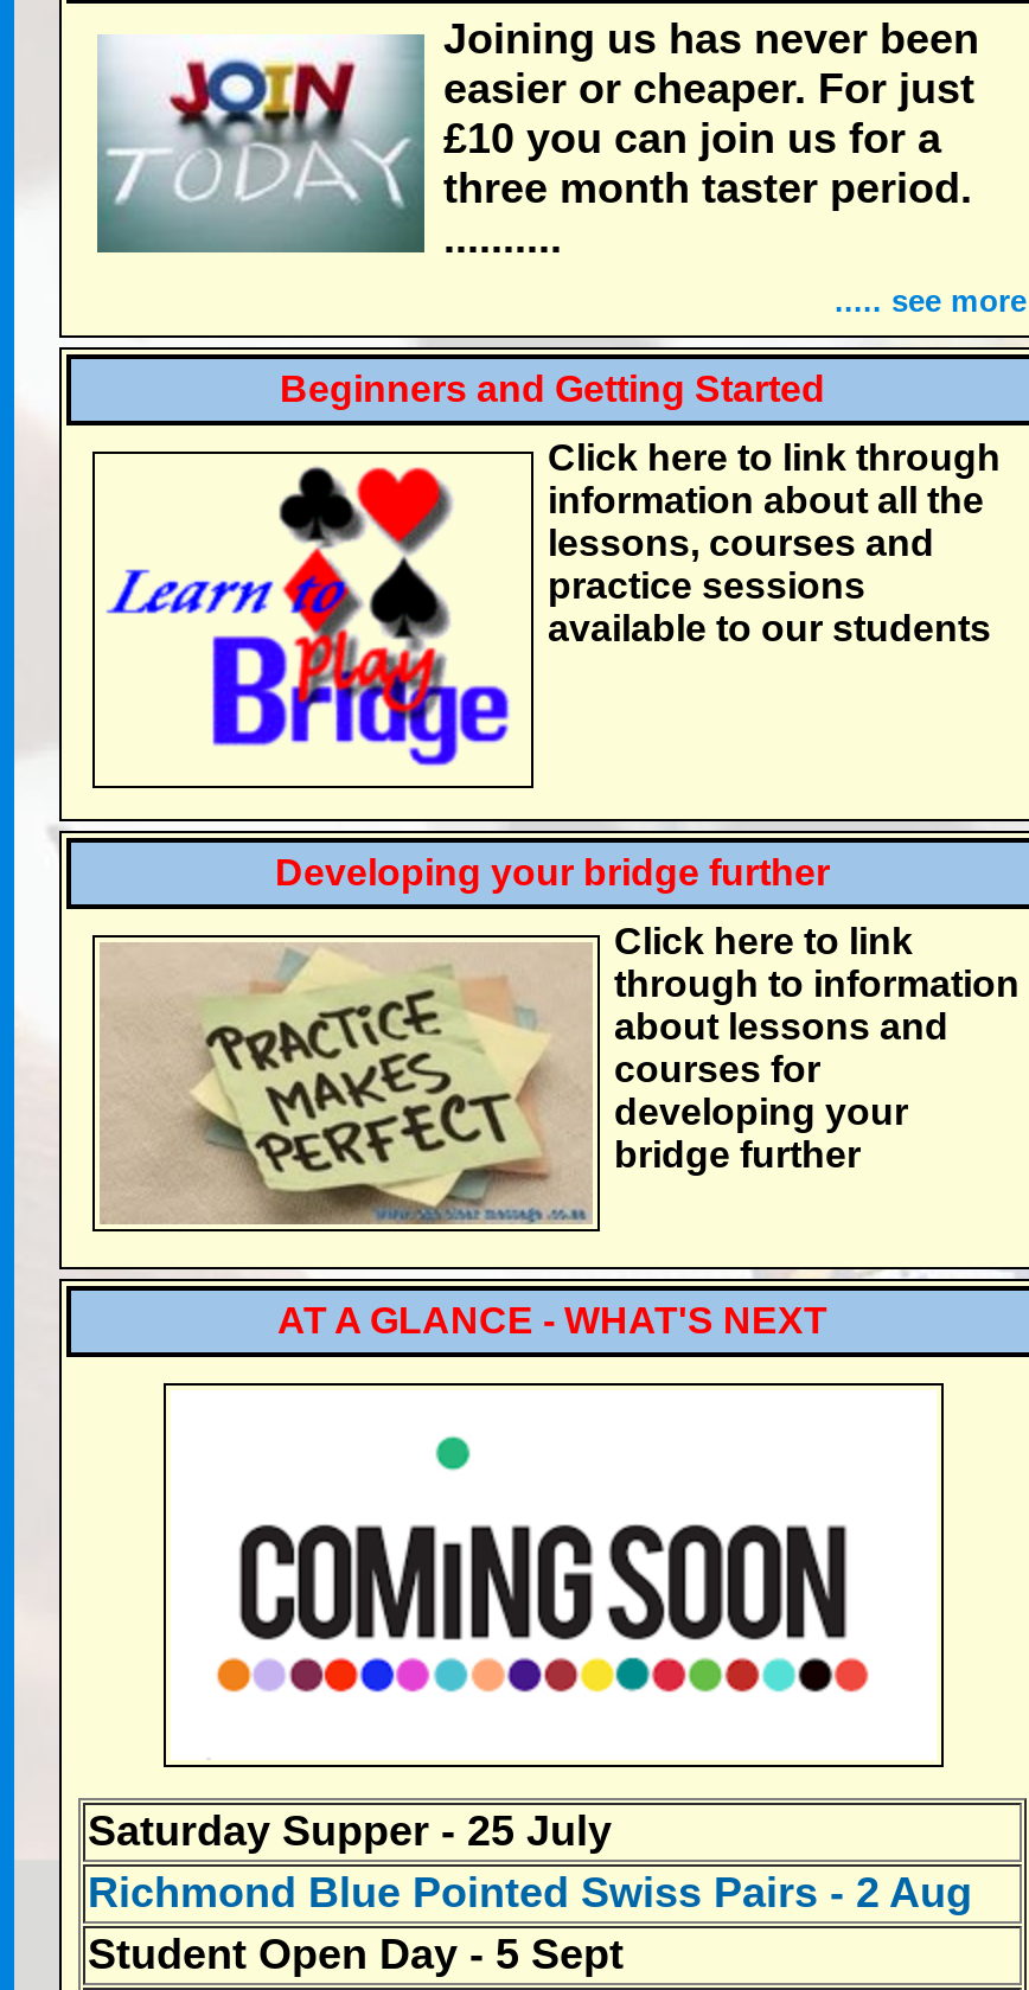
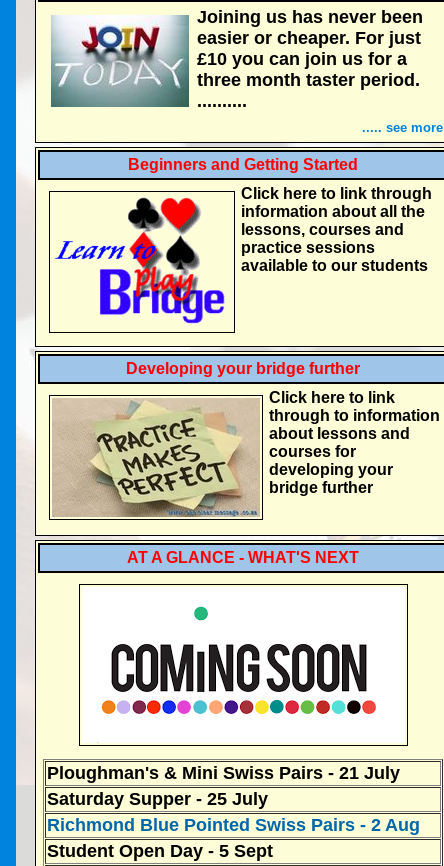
+ Ploughman's & Mini Swiss Pairs - 21 July
